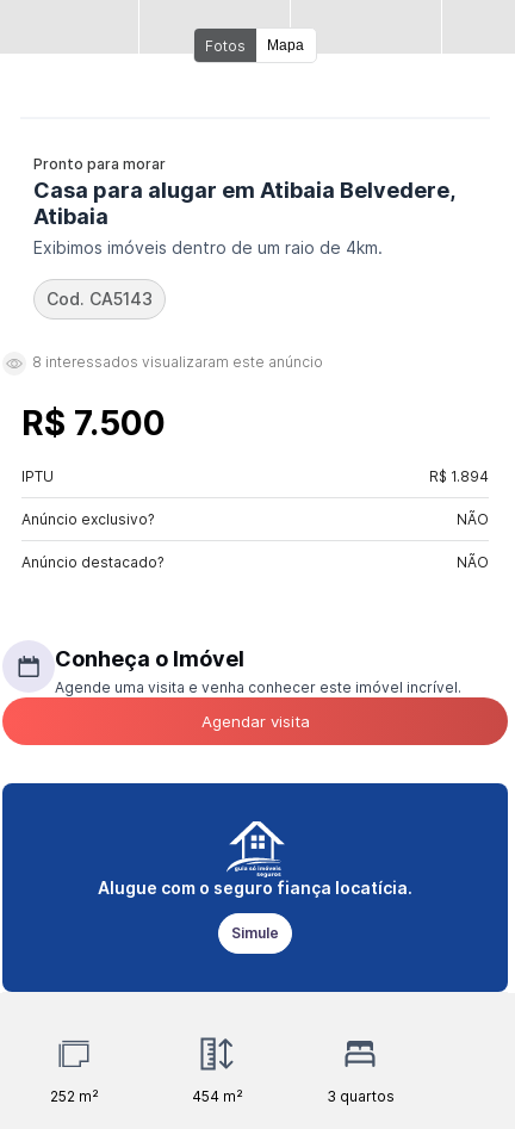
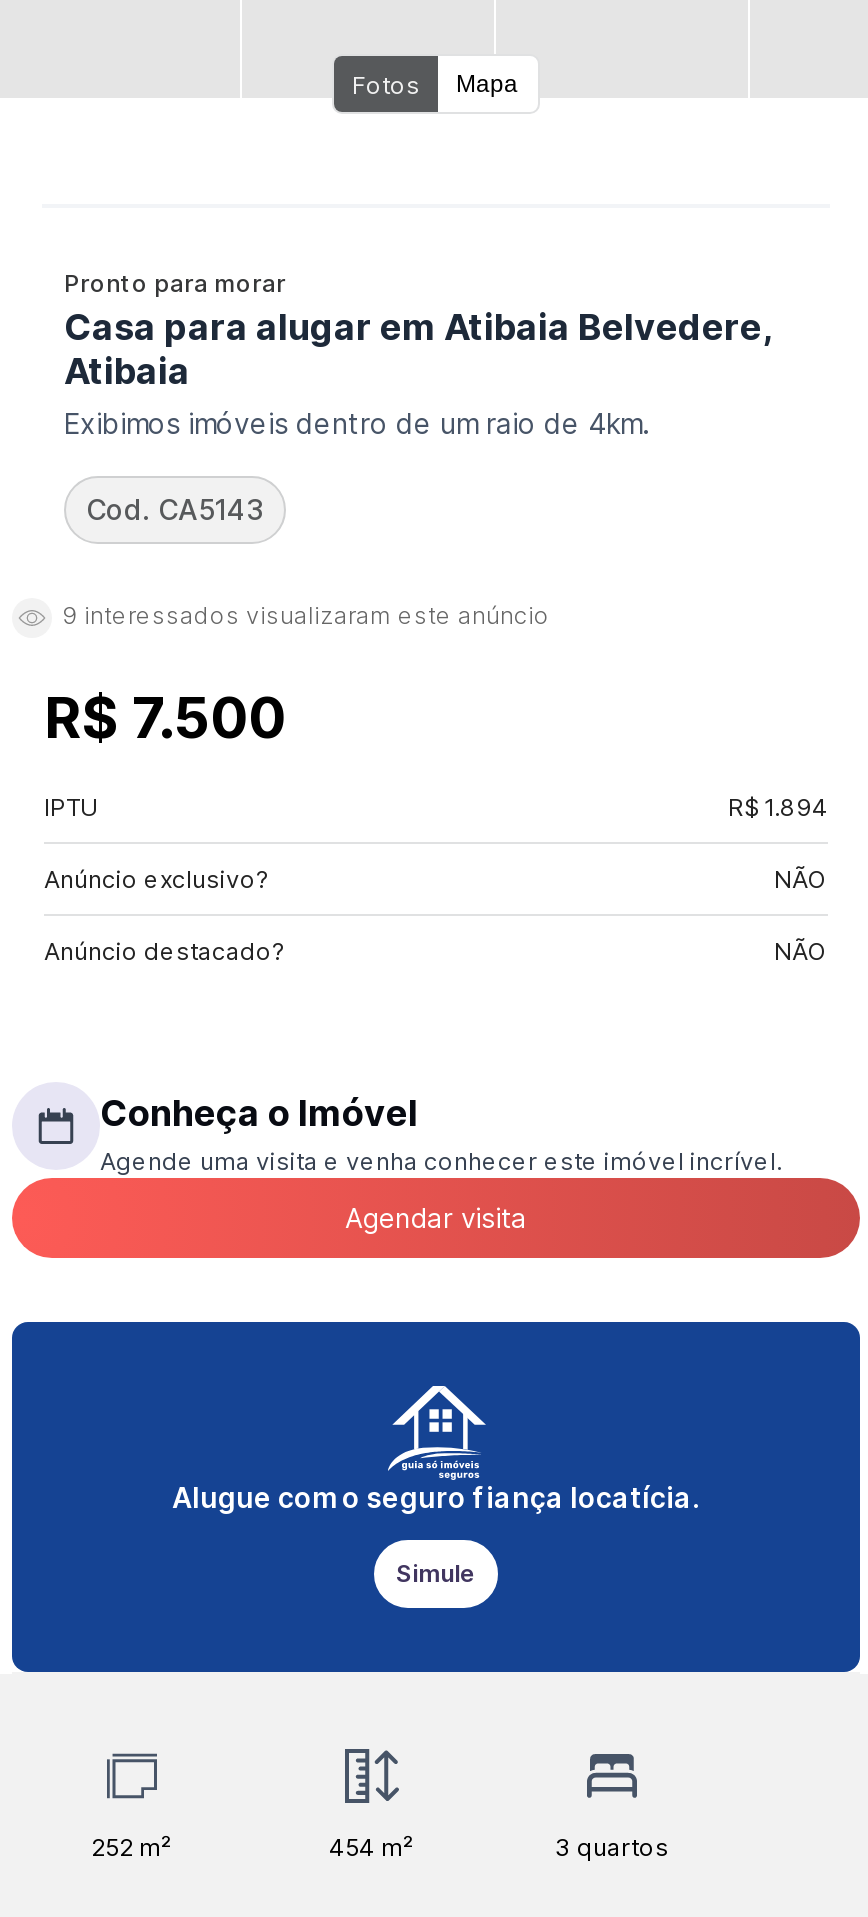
- 8 interessados visualizaram este anúncio
+ 9 interessados visualizaram este anúncio
